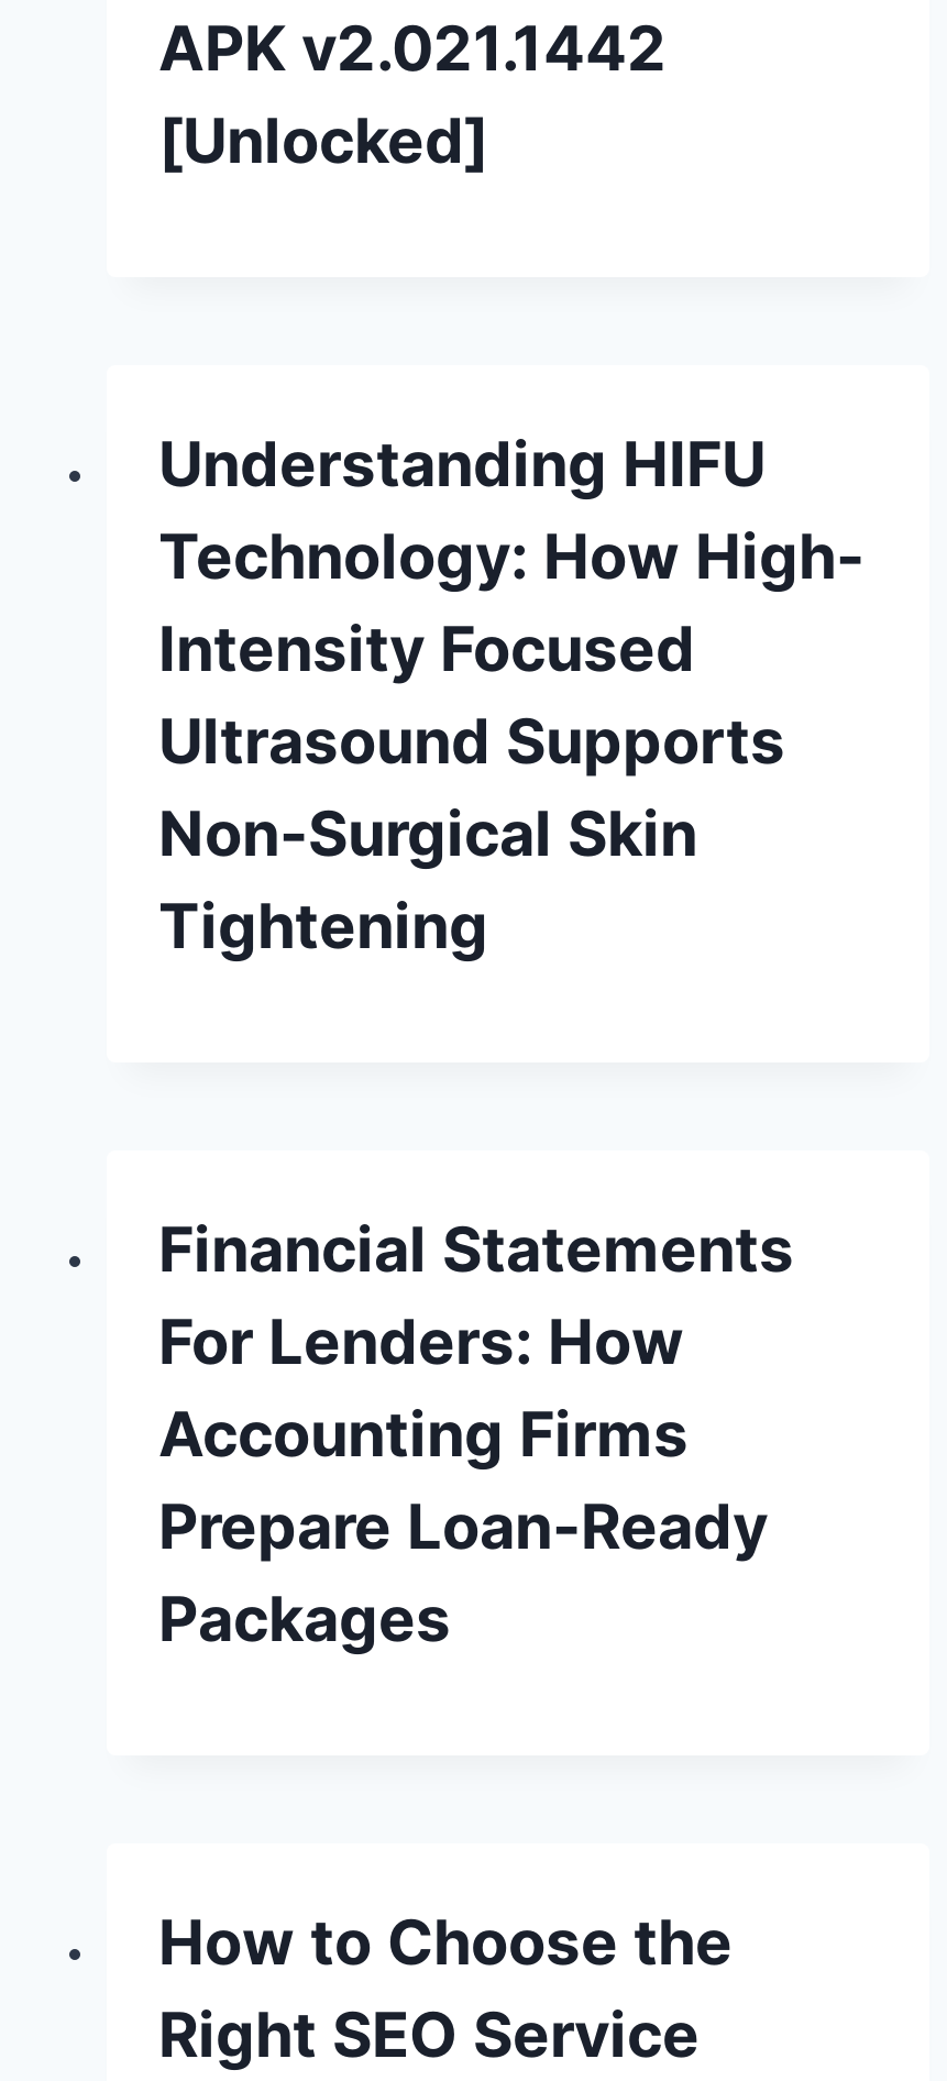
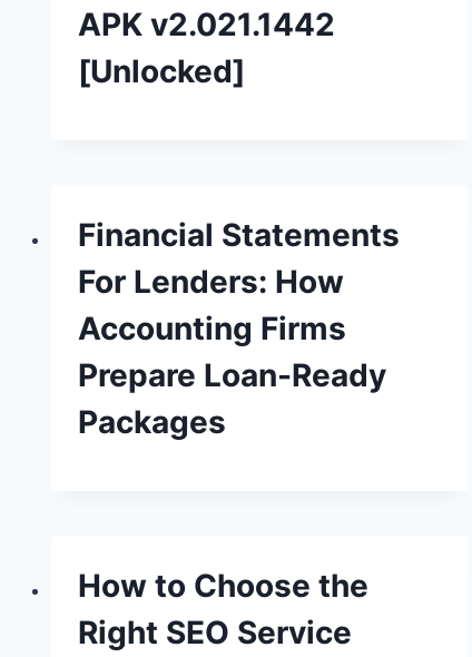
- Understanding HIFU
- Technology: How High-
- Intensity Focused
- Ultrasound Supports
- Non-Surgical Skin
- Tightening
